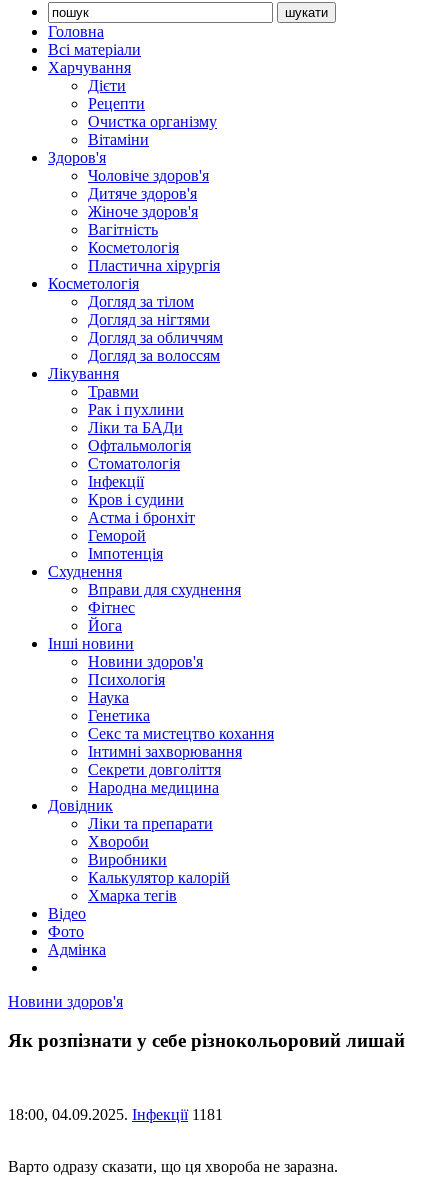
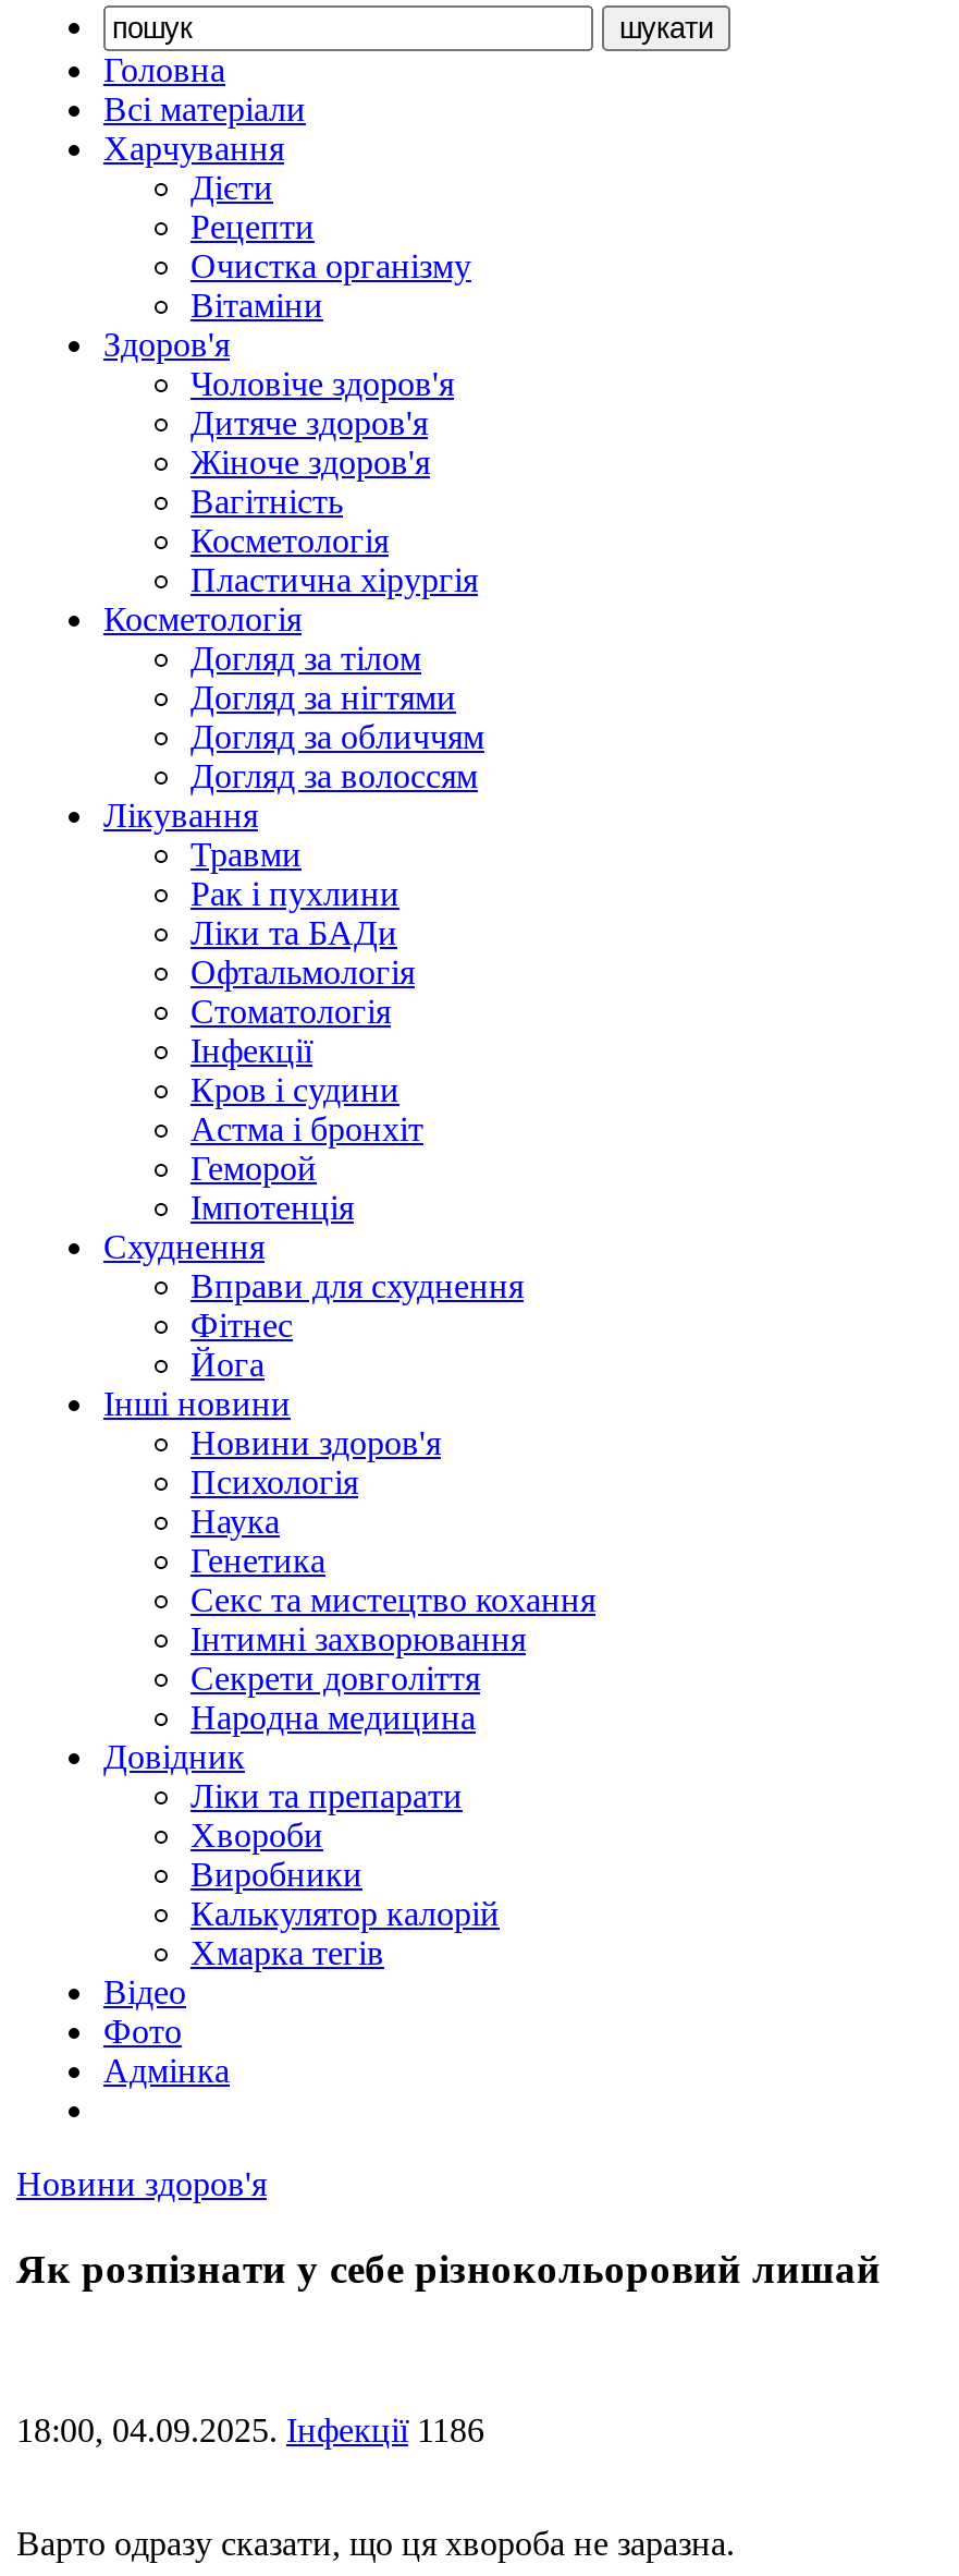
- 18:00, 04.09.2025. Інфекції 1181
+ 18:00, 04.09.2025. Інфекції 1186
